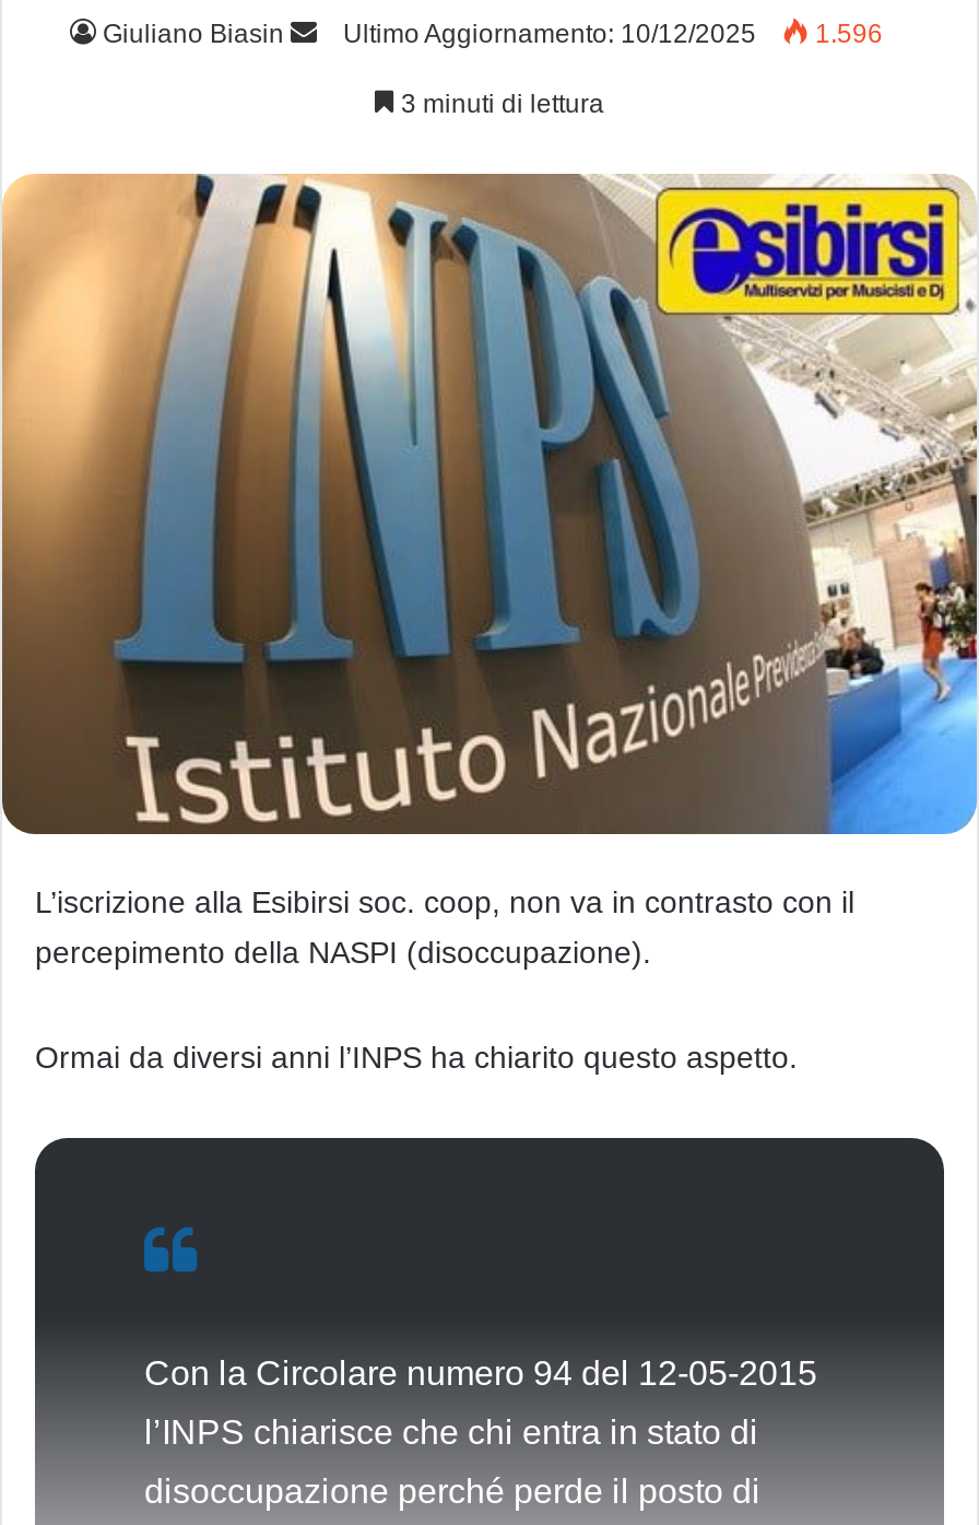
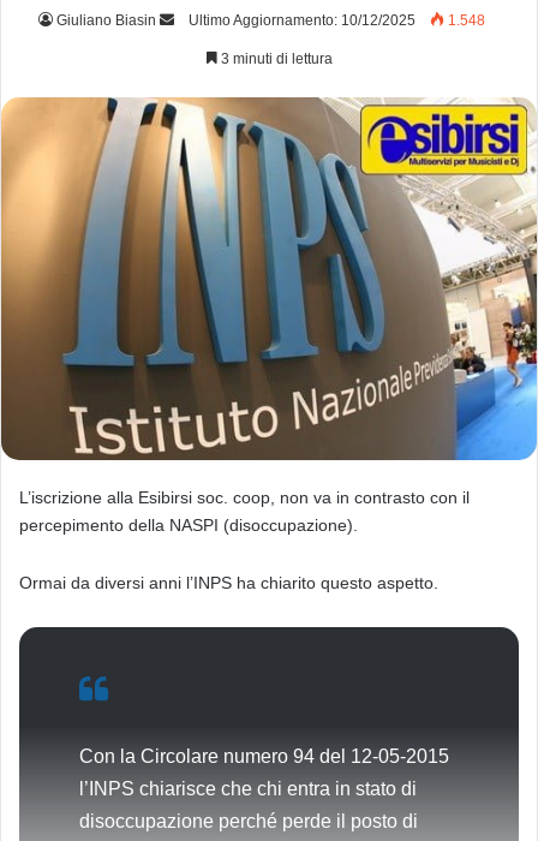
- 1.596
+ 1.548
